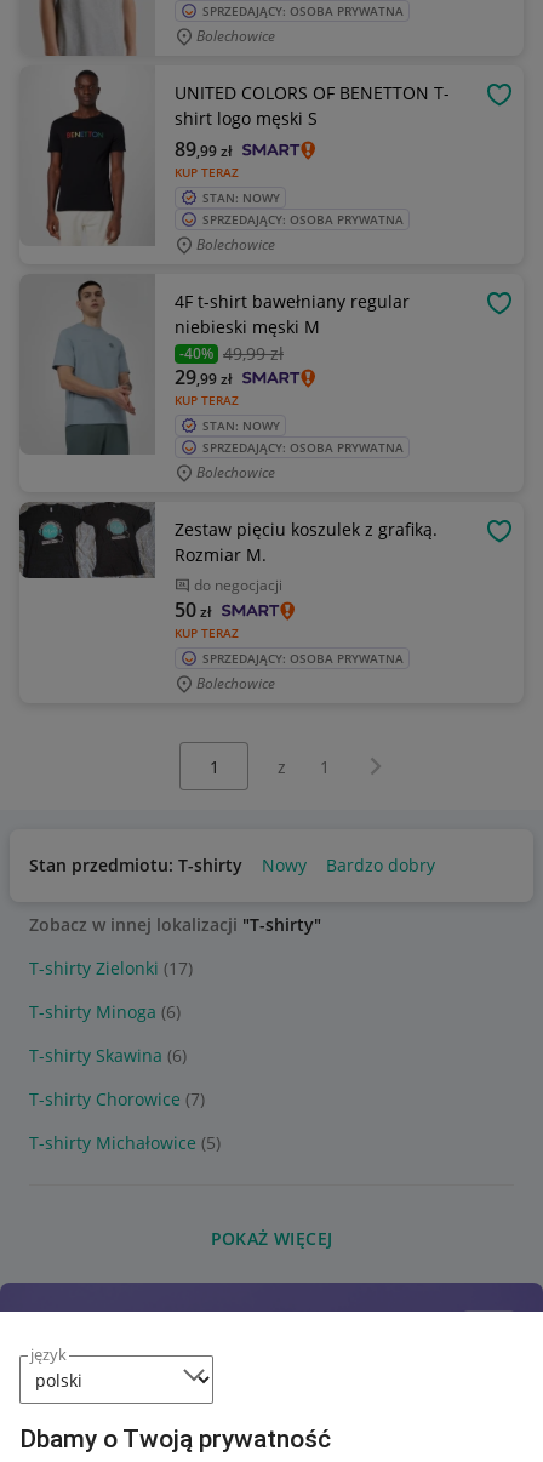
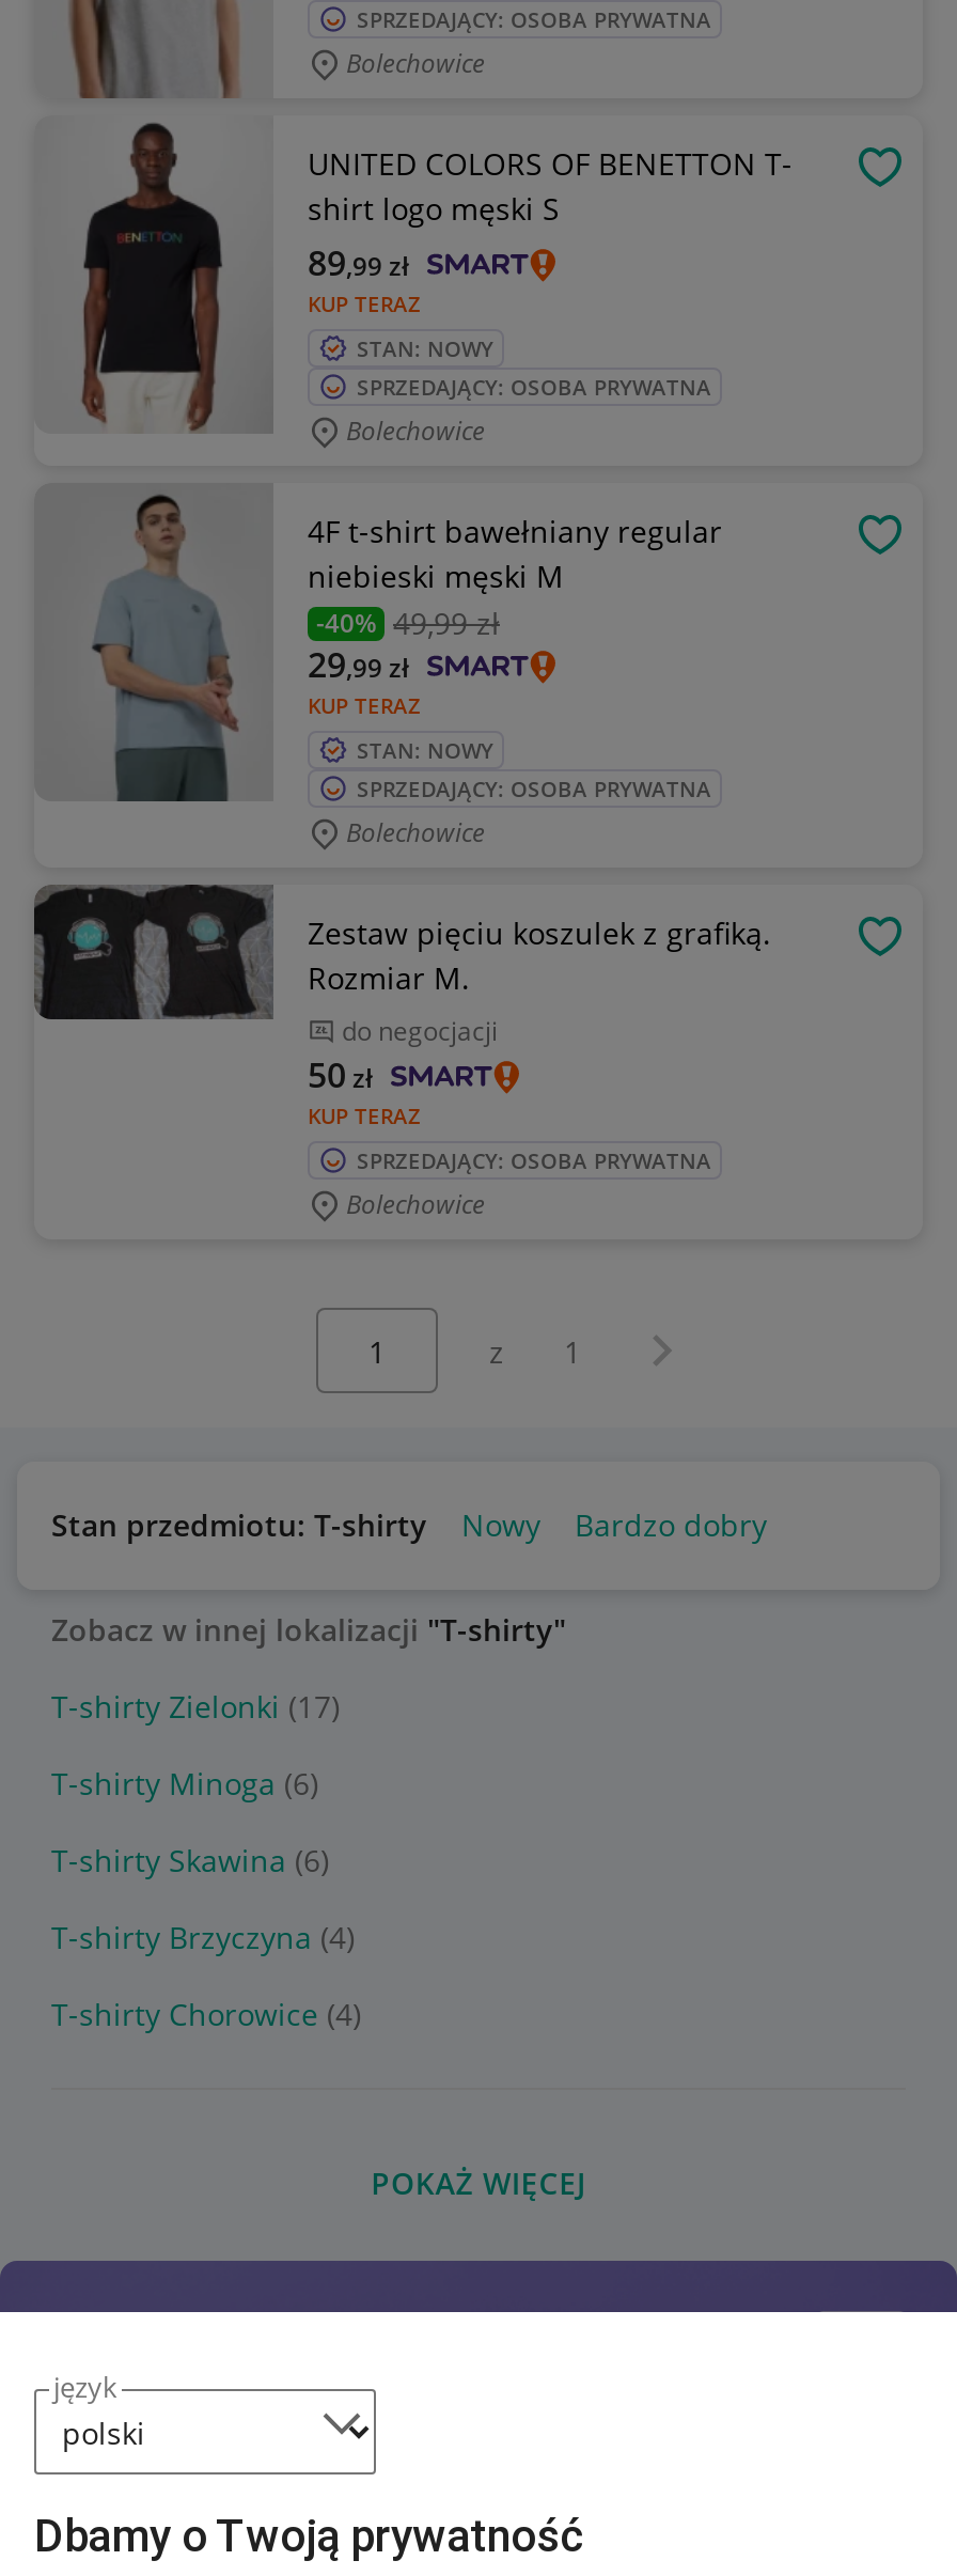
- T-shirty Chorowice (7)
+ T-shirty Brzyczyna (4)

- T-shirty Michałowice (5)
+ T-shirty Chorowice (4)
